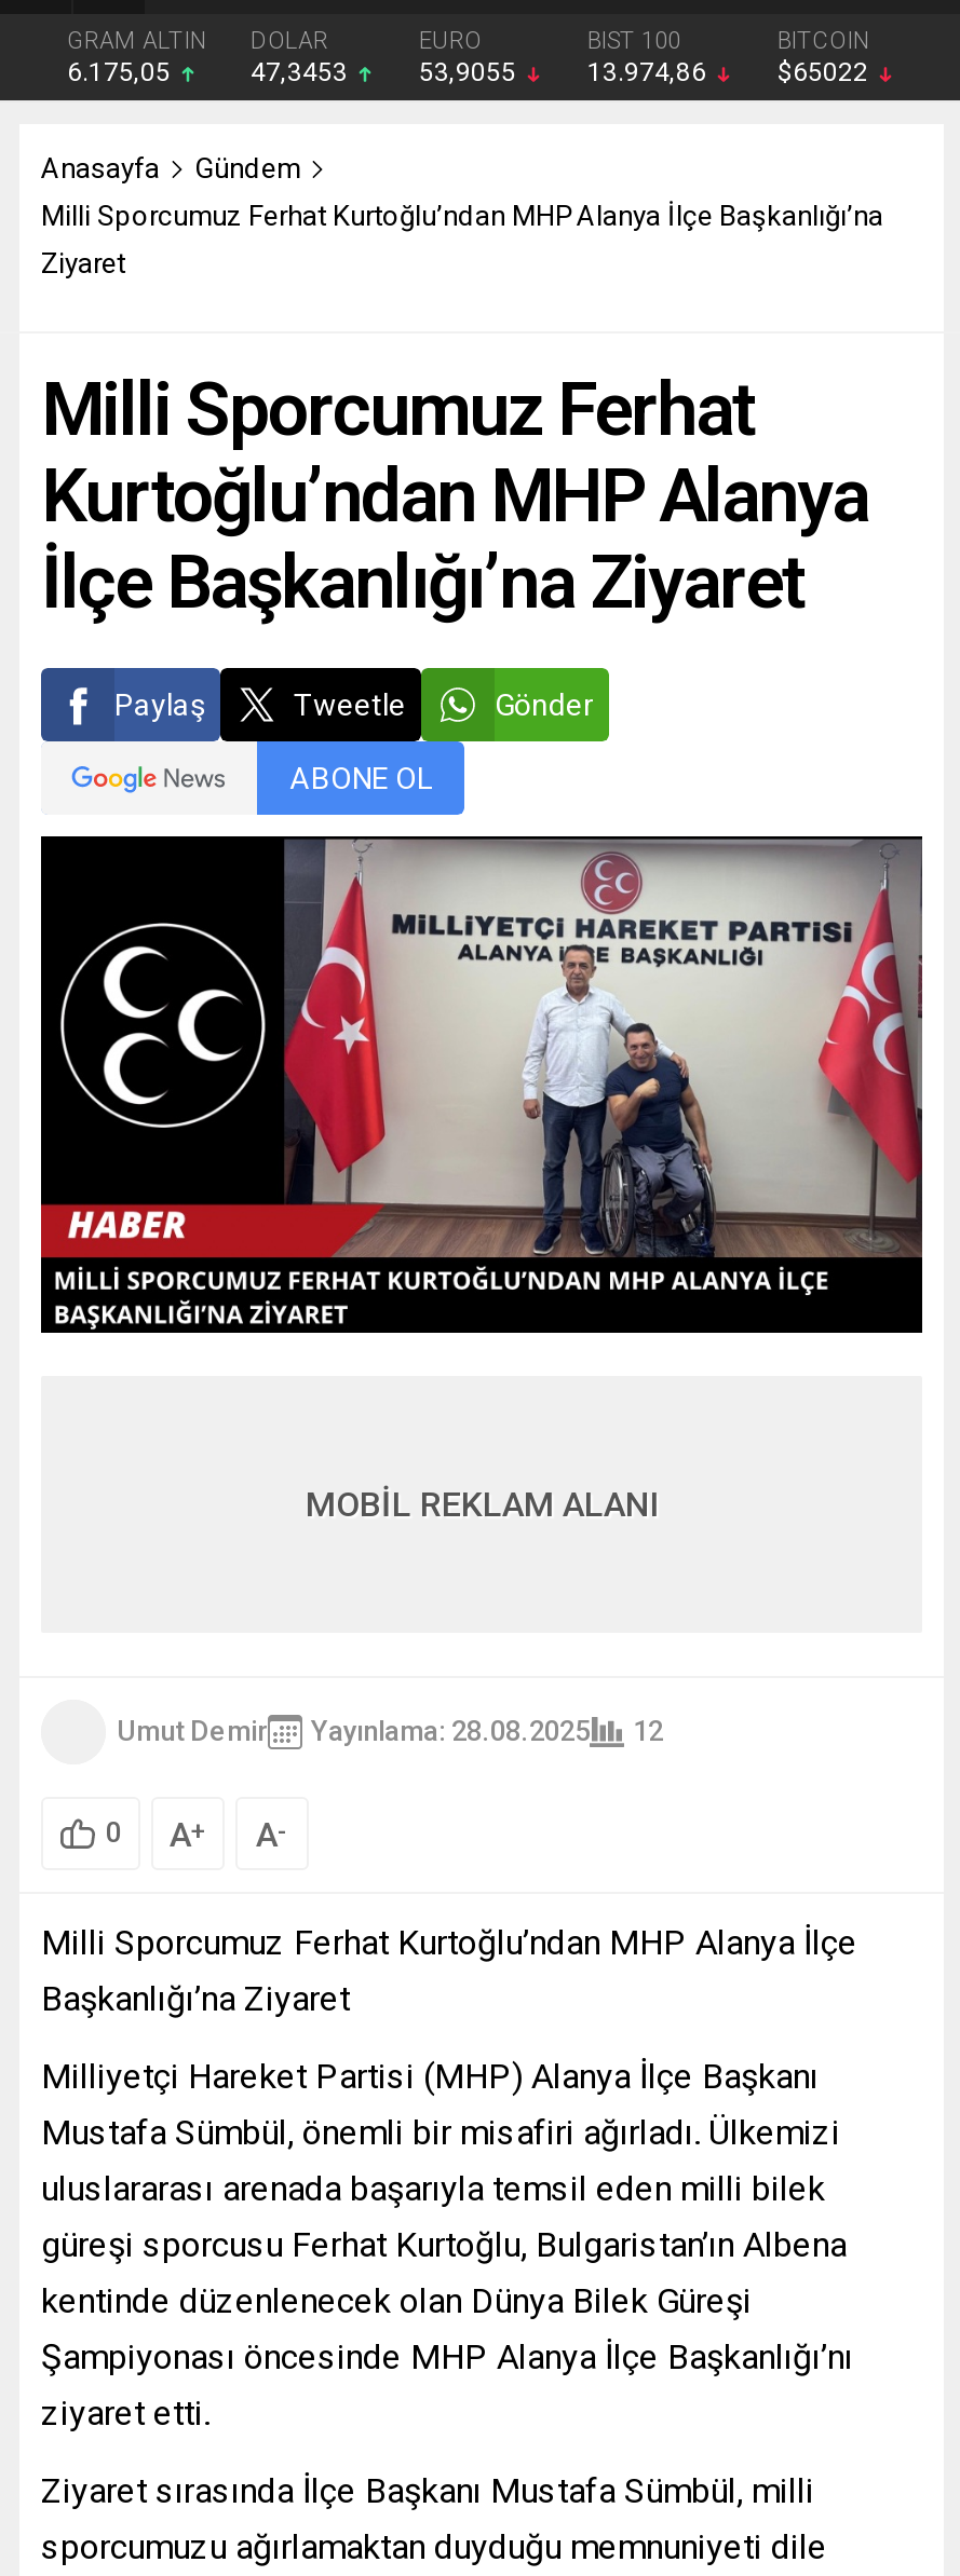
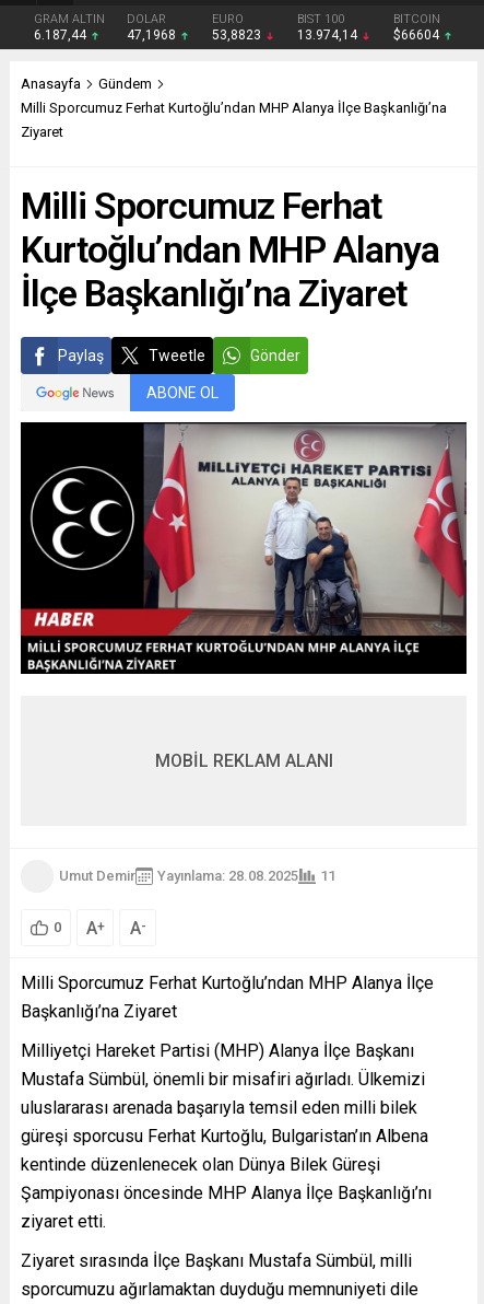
- 6.175,05
+ 6.187,44

- 47,3453
+ 47,1968

- 53,9055
+ 53,8823

- 13.974,86
+ 13.974,14

- $65022
+ $66604

- Umut Demir Yayınlama: 28.08.2025 12
+ Umut Demir Yayınlama: 28.08.2025 11
